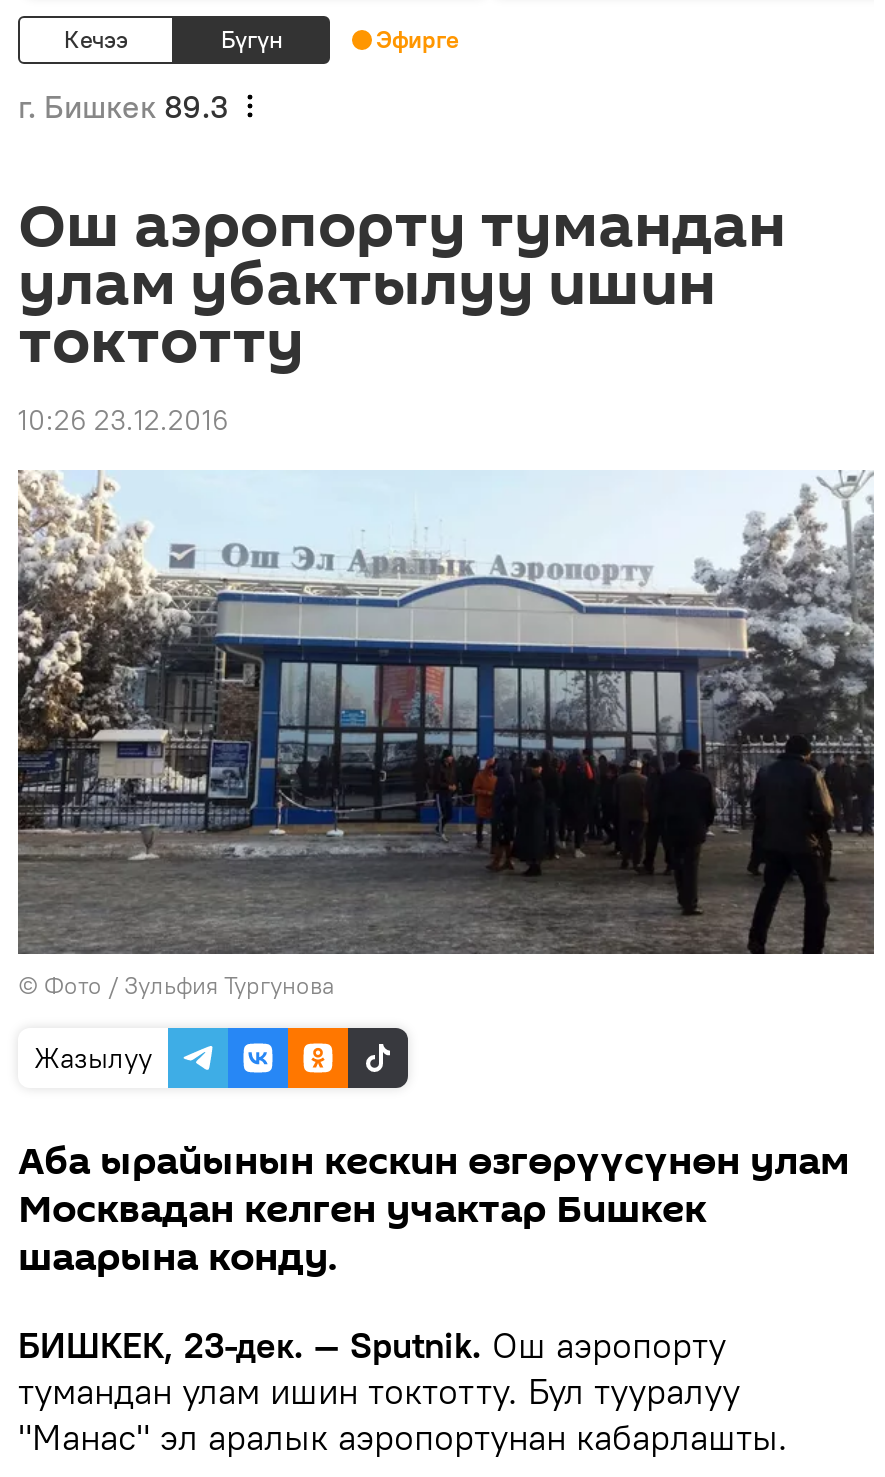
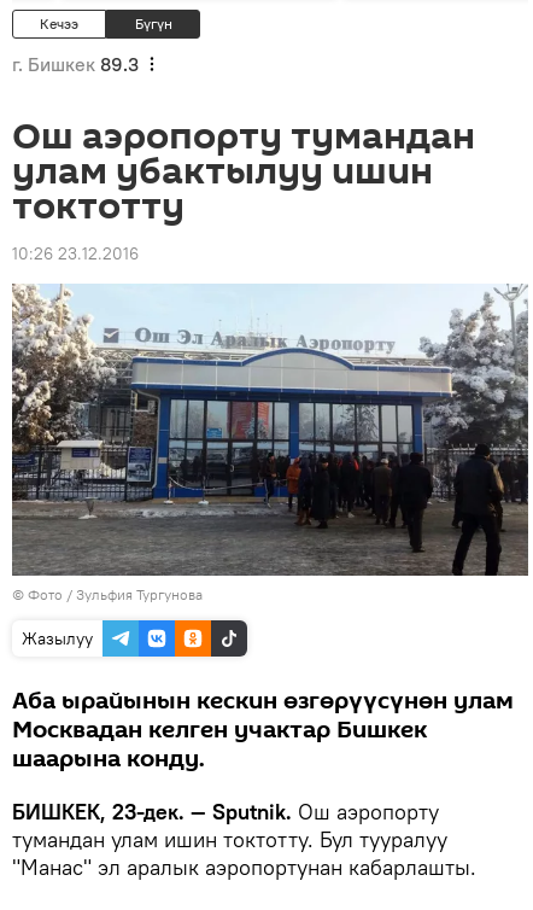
- Эфирге
